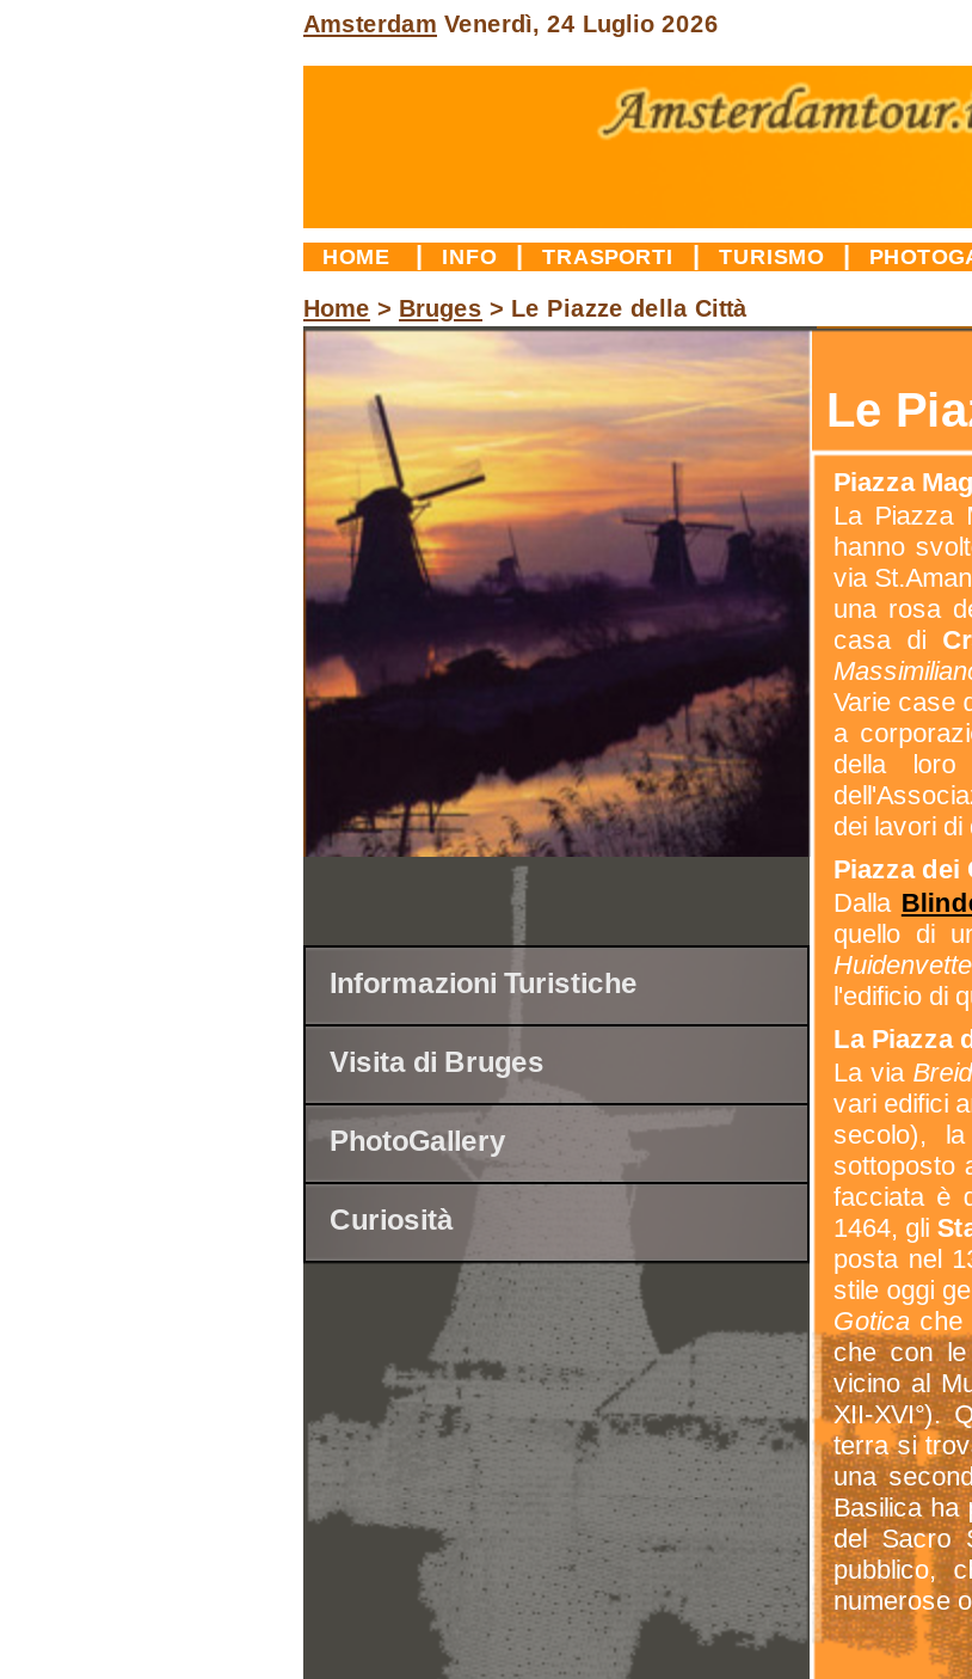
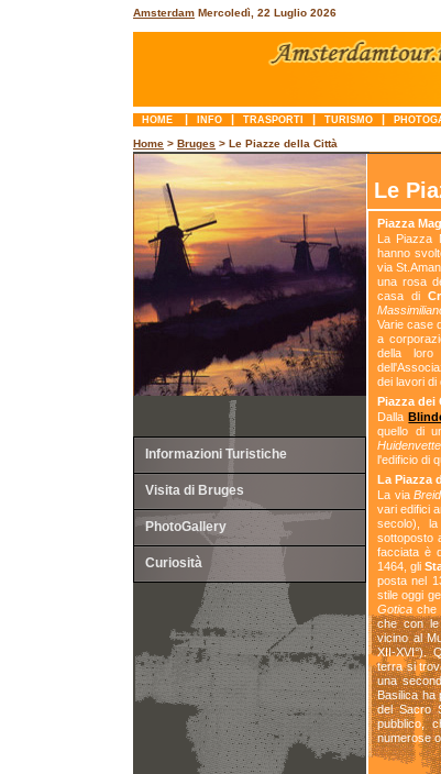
- Amsterdam Venerdì, 24 Luglio 2026
+ Amsterdam Mercoledì, 22 Luglio 2026
